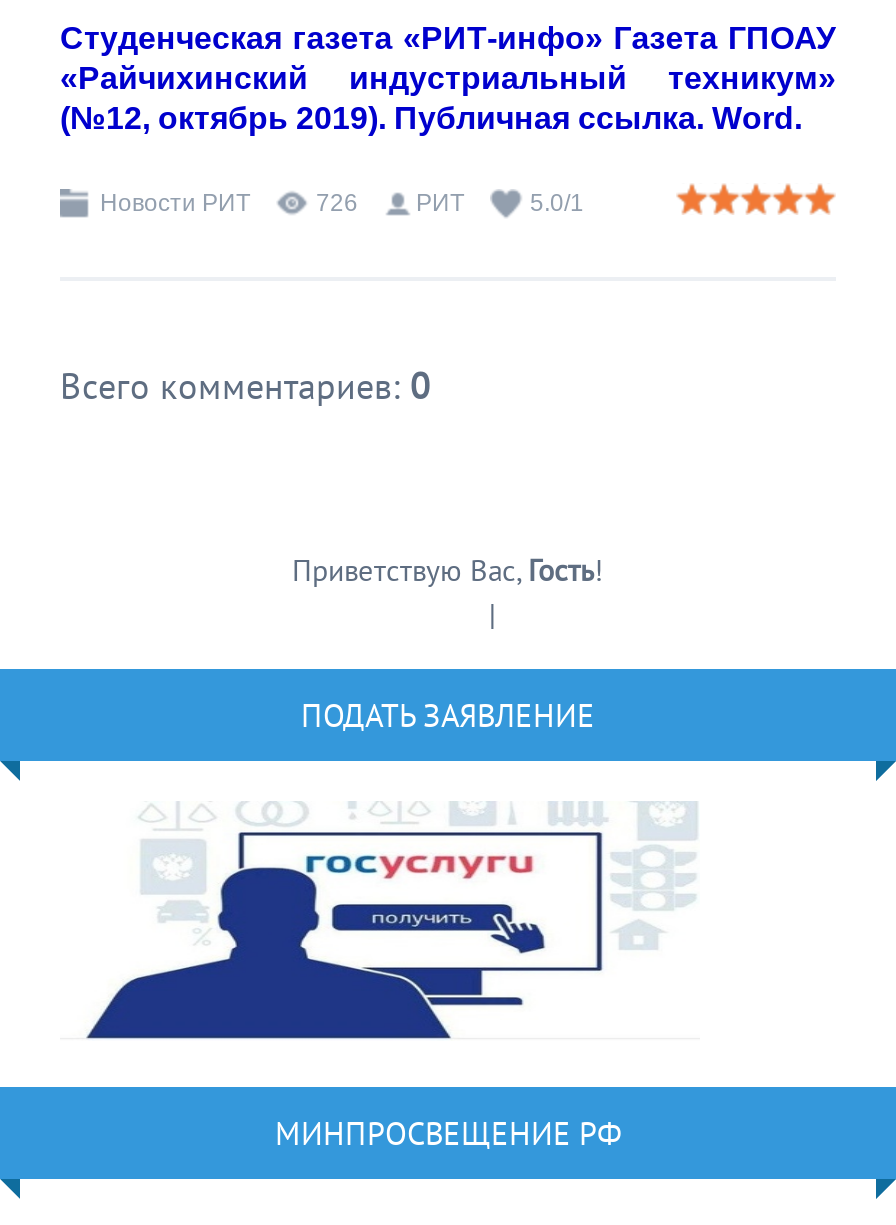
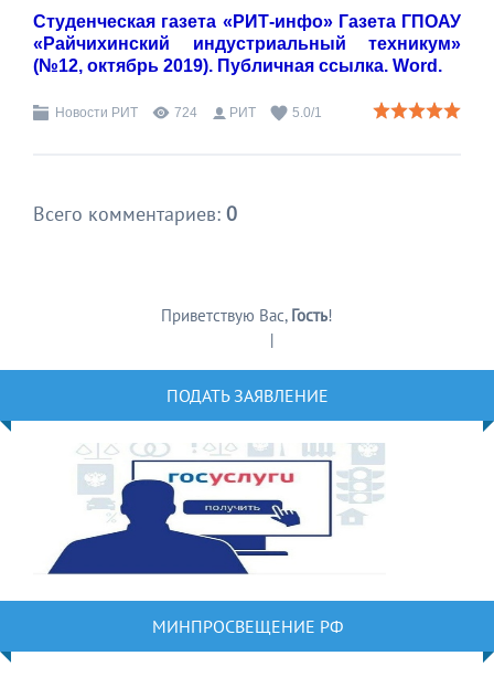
- 726
+ 724
